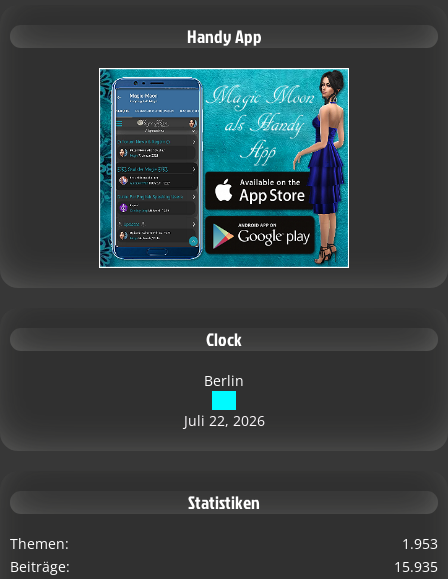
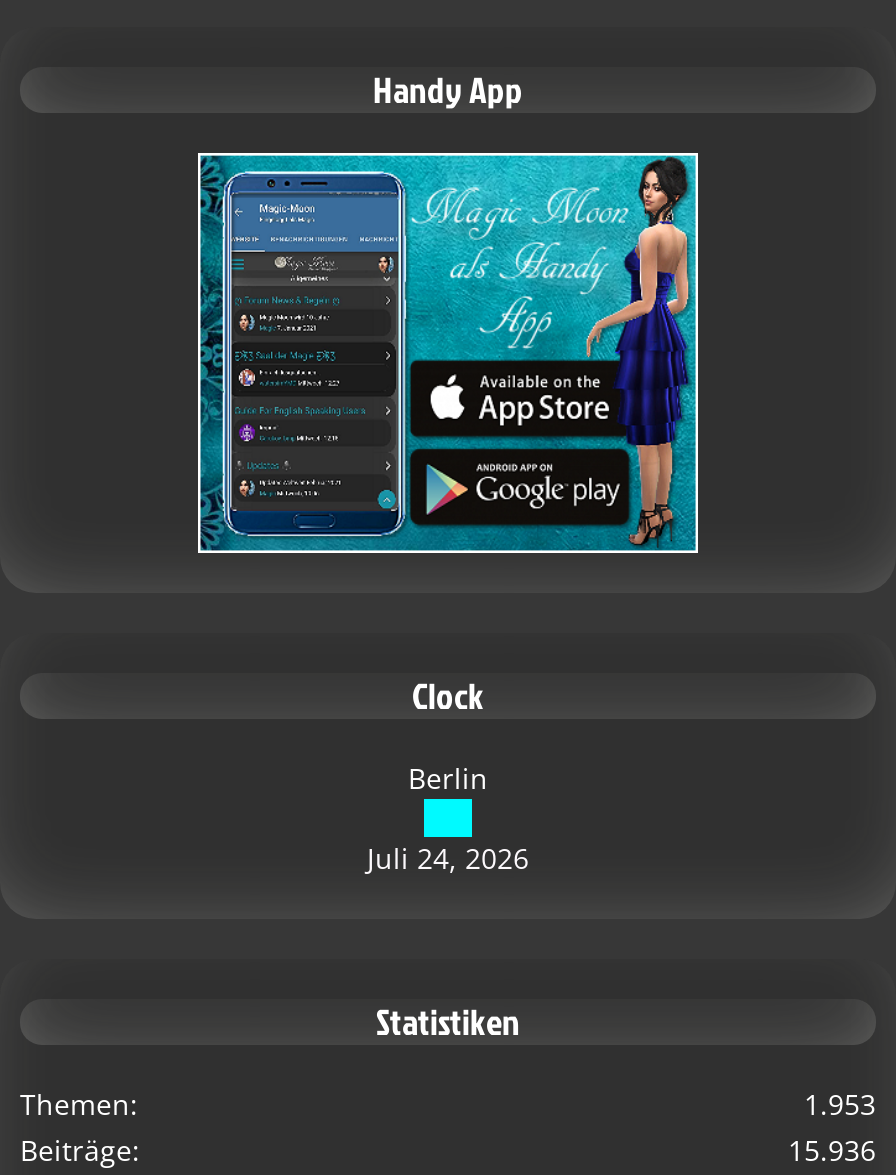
- Juli 22, 2026
+ Juli 24, 2026

- 15.935
+ 15.936
